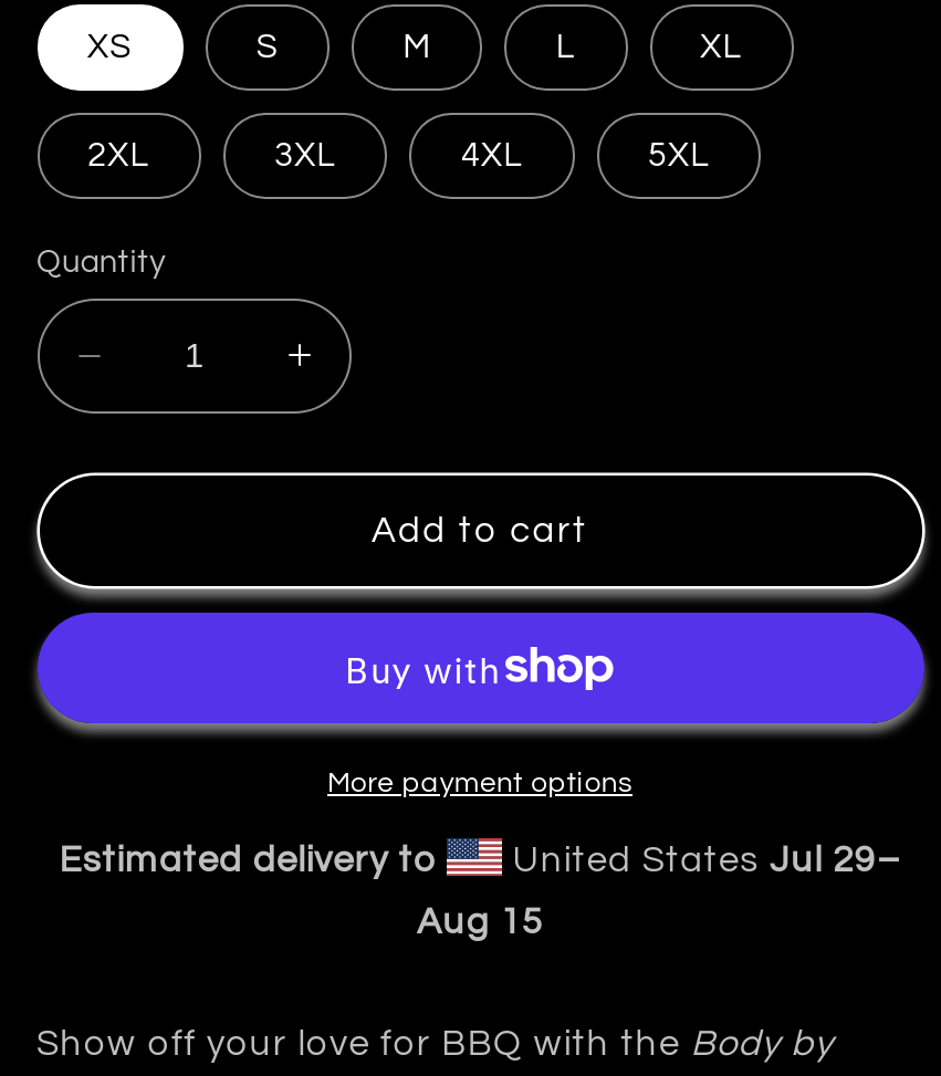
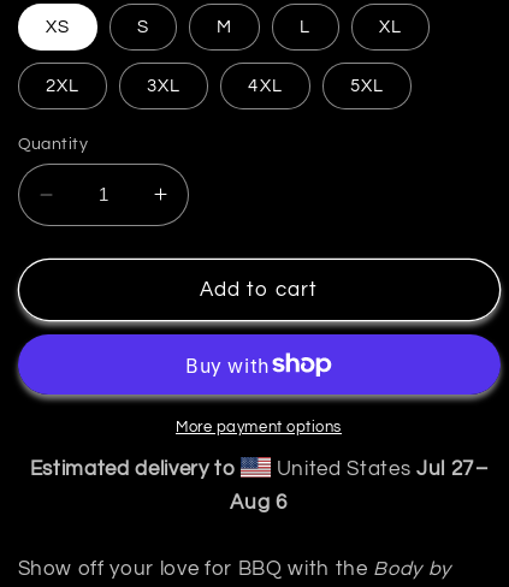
- United States Jul 29–
+ United States Jul 27–

- Aug 15
+ Aug 6
